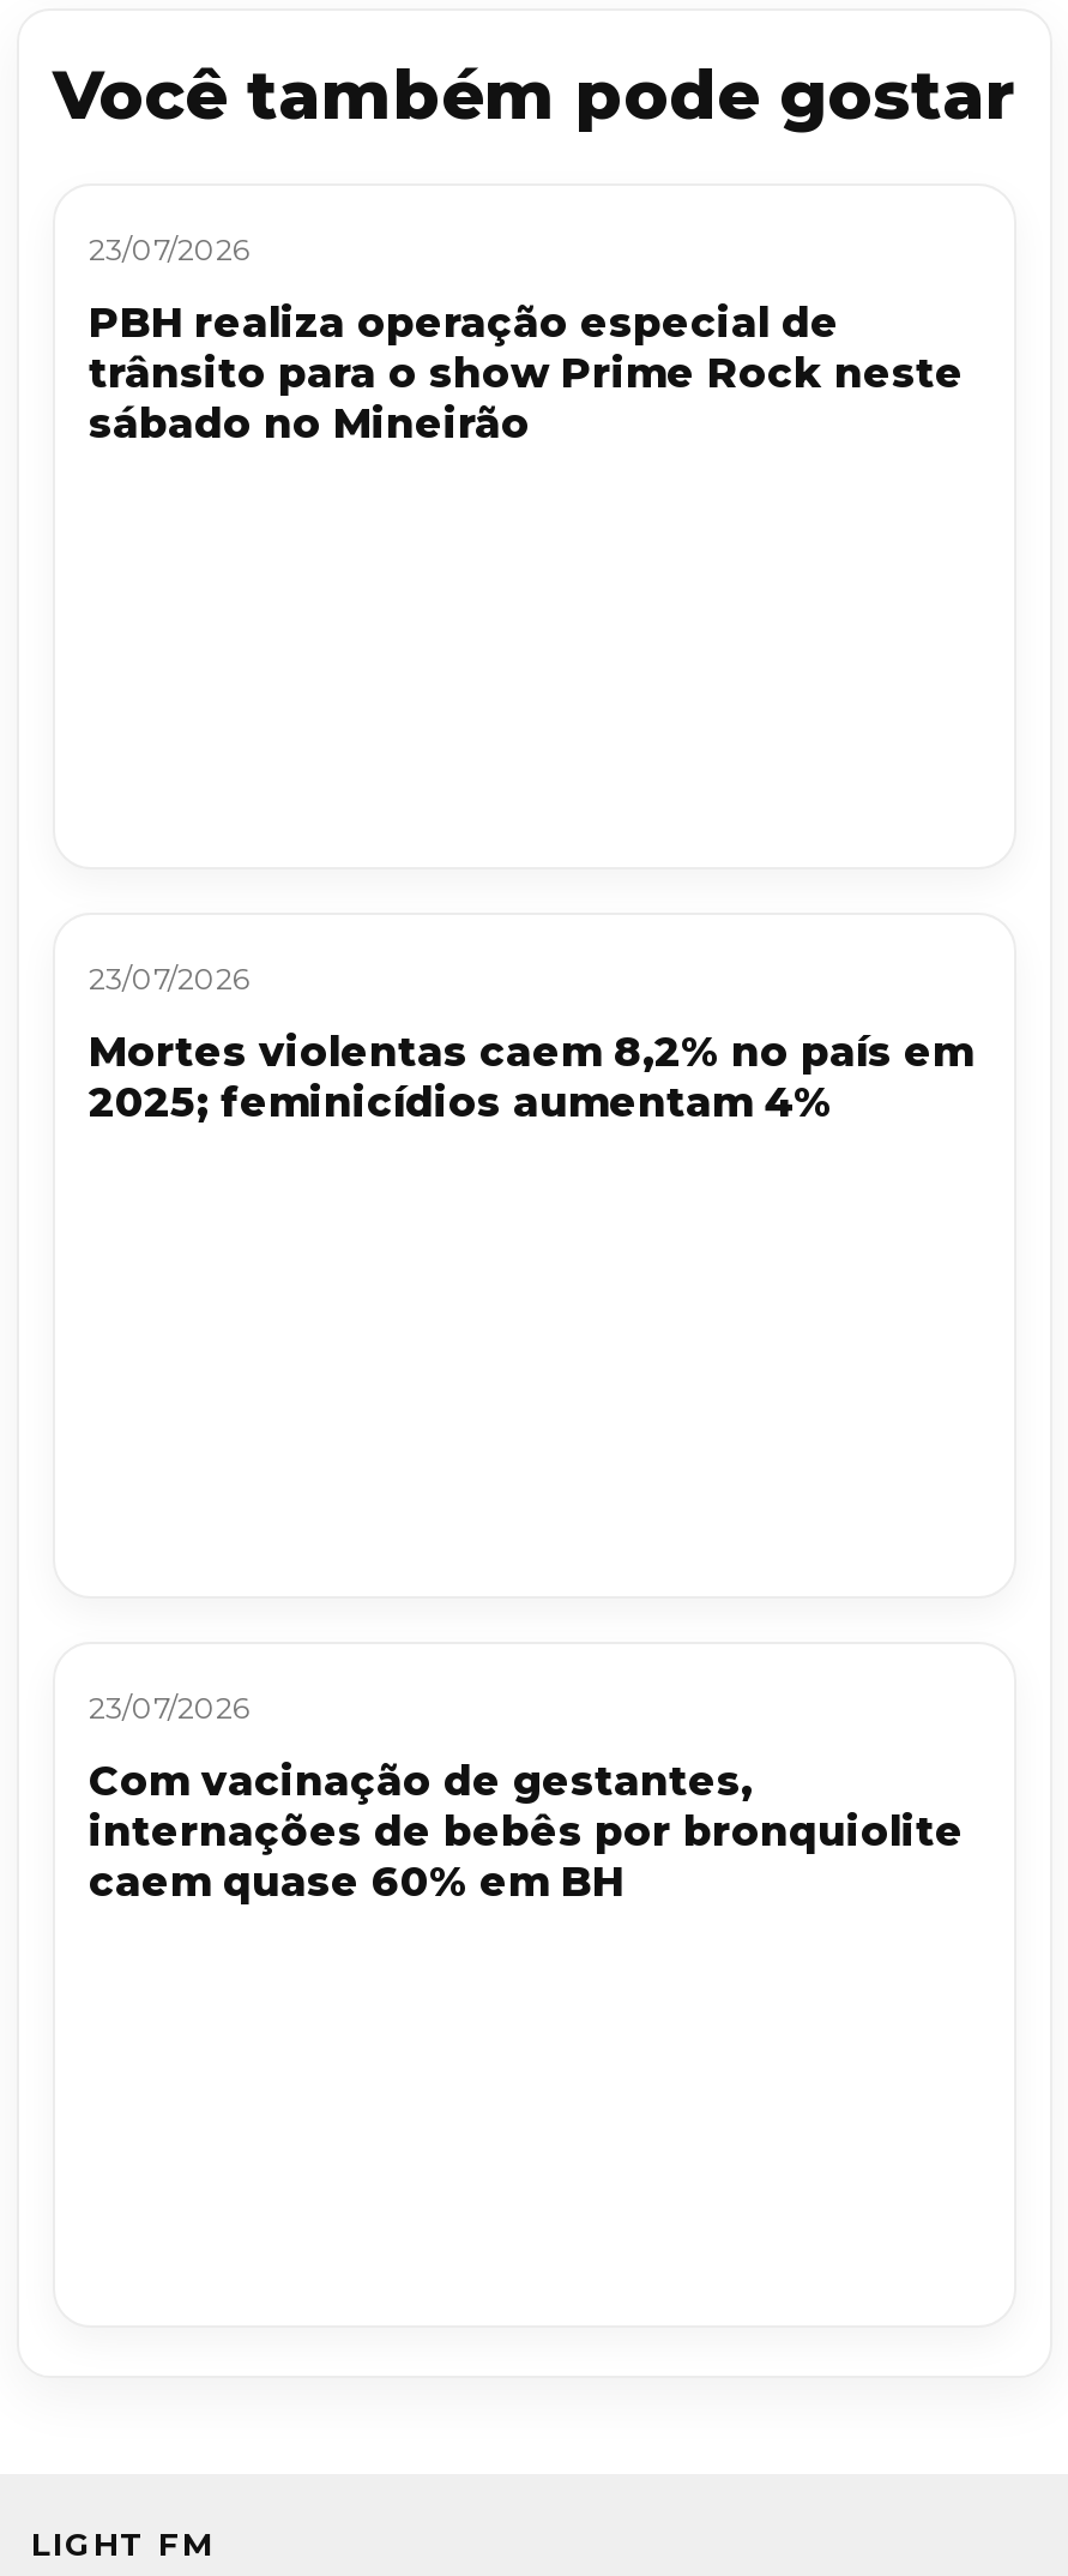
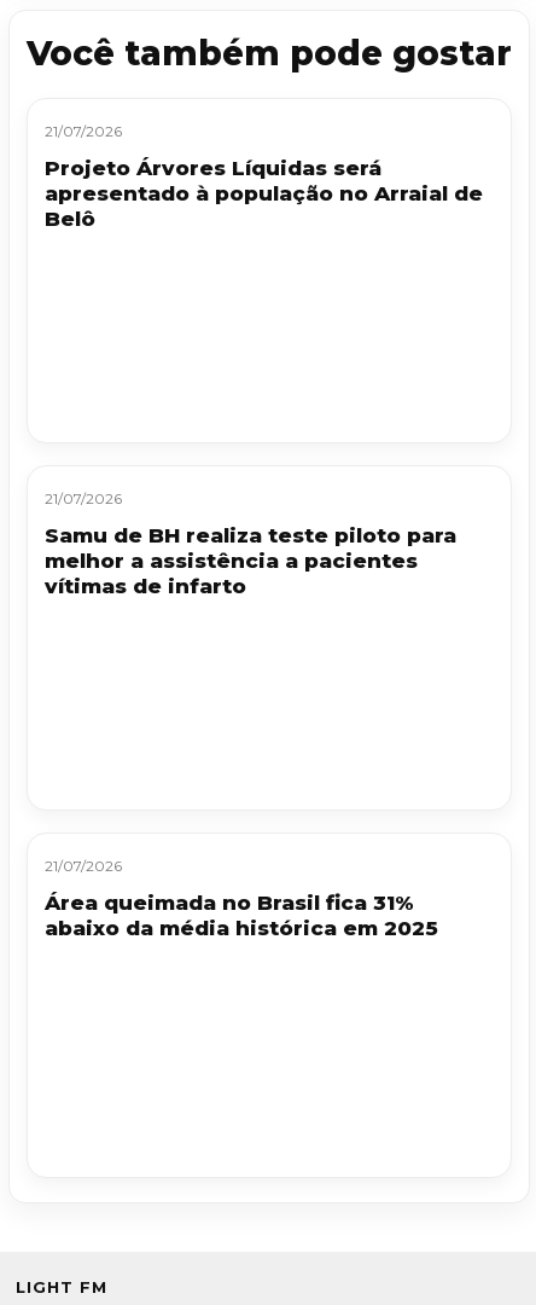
- 23/07/2026
+ 21/07/2026

- PBH realiza operação especial de
- trânsito para o show Prime Rock neste
- sábado no Mineirão
+ Projeto Árvores Líquidas será
+ apresentado à população no Arraial de
+ Belô

- 23/07/2026
+ 21/07/2026

- Mortes violentas caem 8,2% no país em
- 2025; feminicídios aumentam 4%
+ Samu de BH realiza teste piloto para
+ melhor a assistência a pacientes
+ vítimas de infarto

- 23/07/2026
+ 21/07/2026

- Com vacinação de gestantes,
- internações de bebês por bronquiolite
- caem quase 60% em BH
+ Área queimada no Brasil fica 31%
+ abaixo da média histórica em 2025
